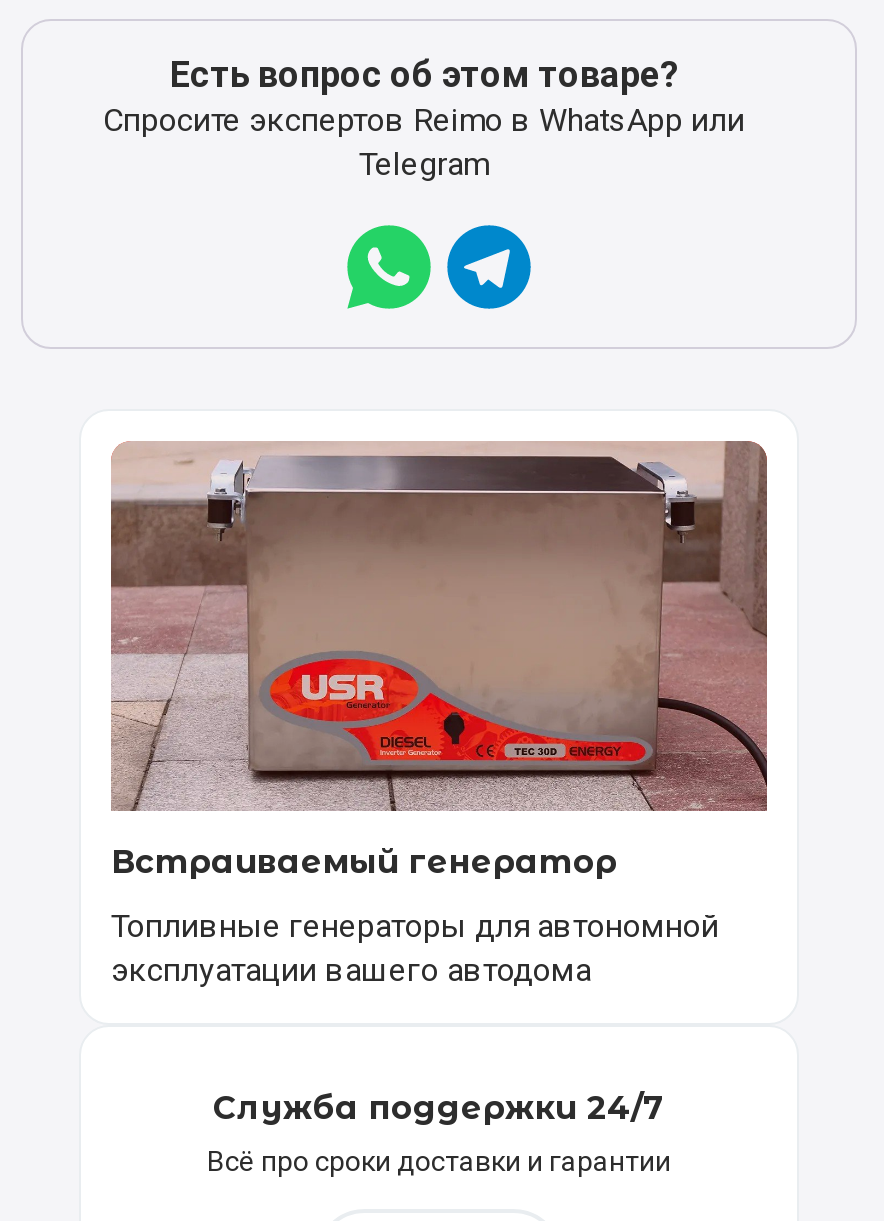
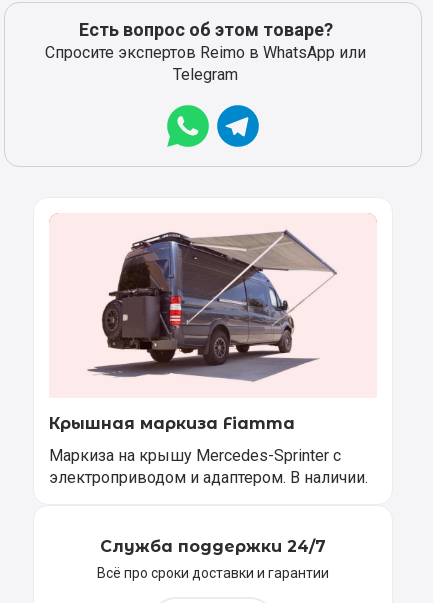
- [image]
- Встраиваемый генератор
+ [image]
+ Крышная маркиза Fiamma

- Топливные генераторы для автономной
- эксплуатации вашего автодома
+ Маркиза на крышу Mercedes-Sprinter с
+ электроприводом и адаптером. В наличии.
